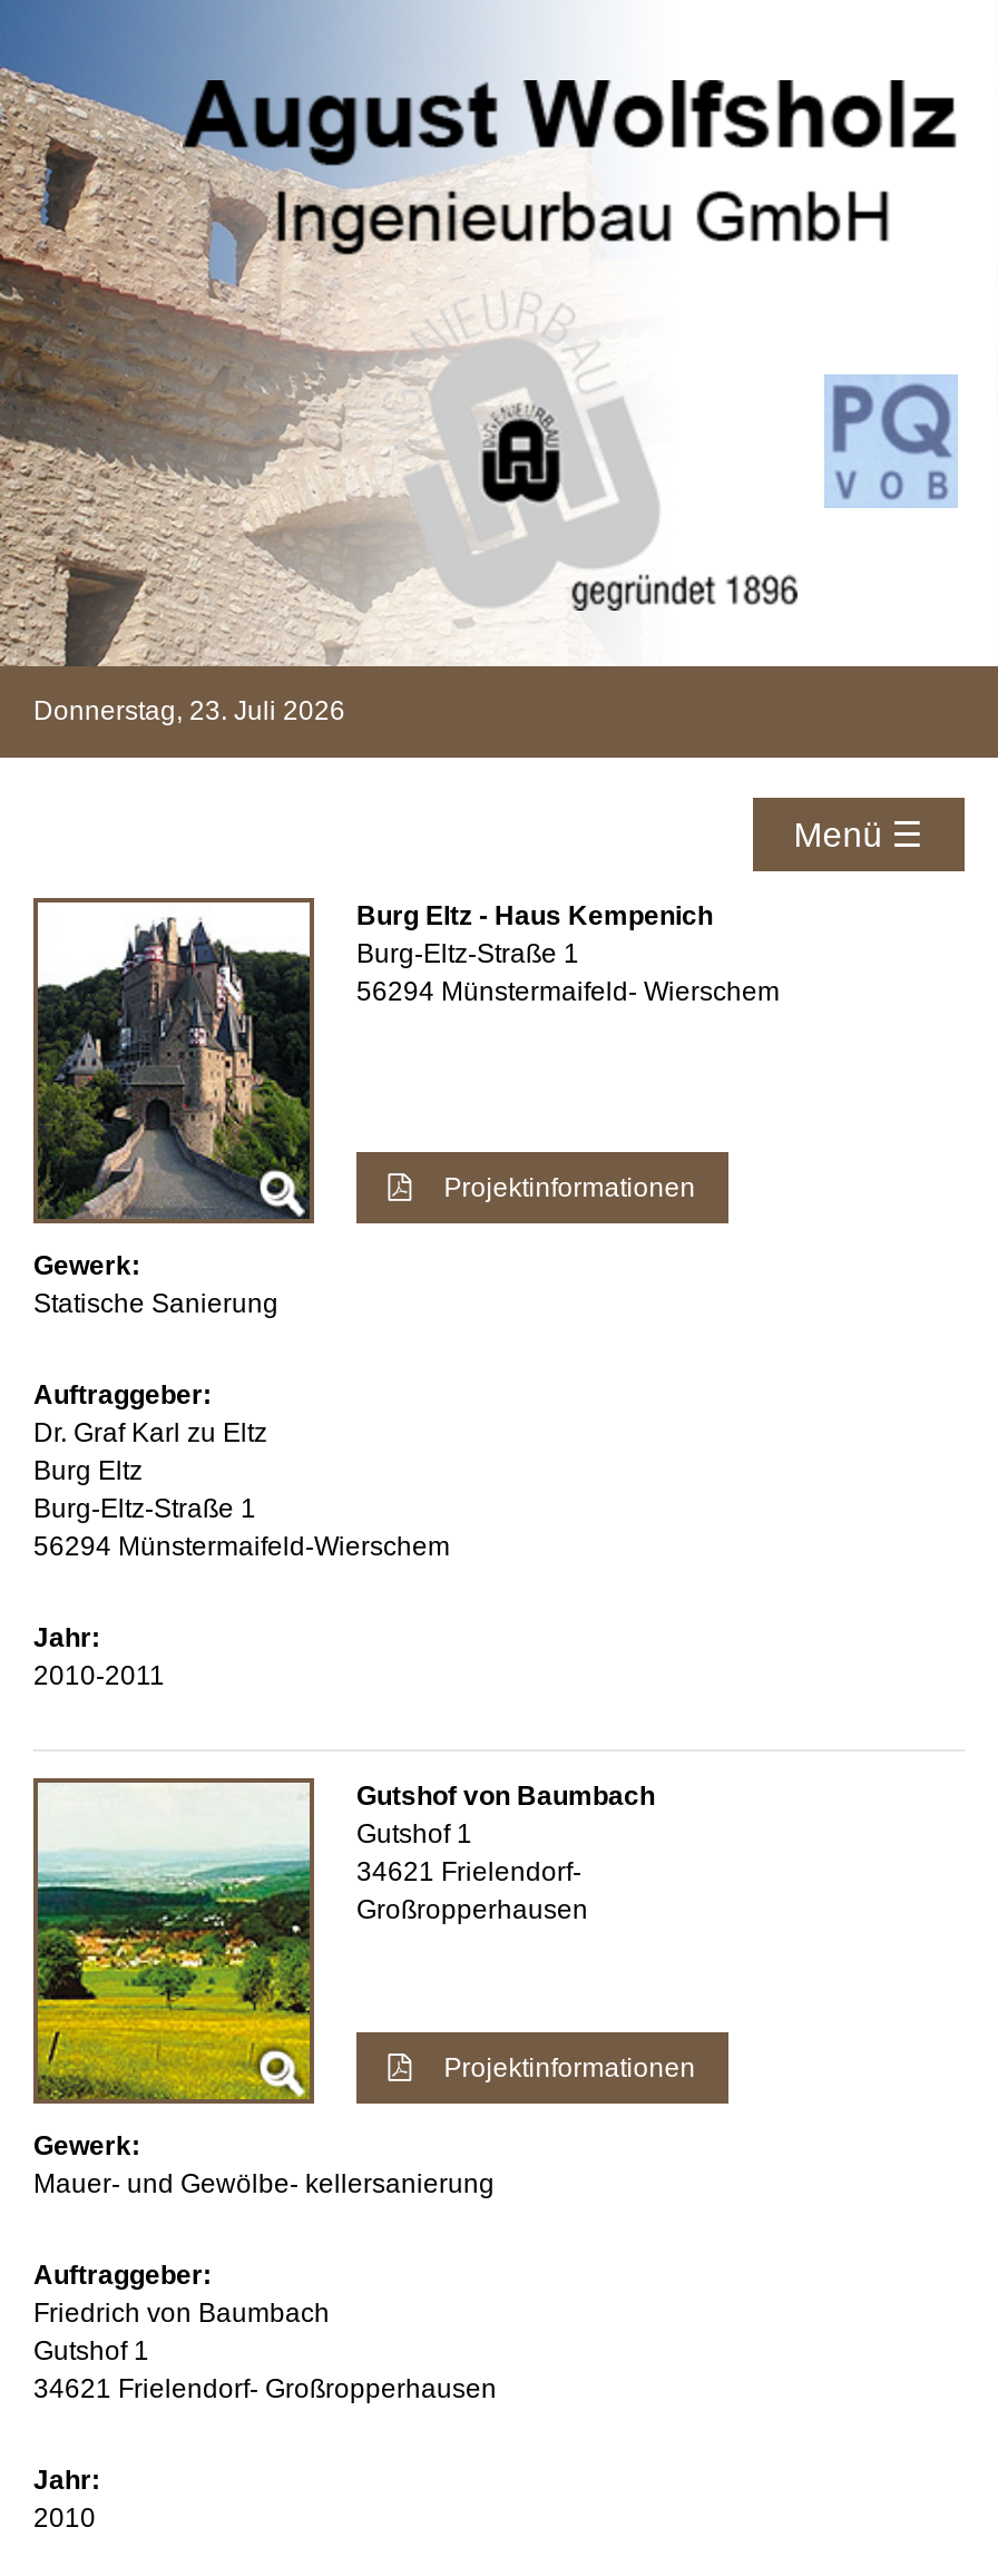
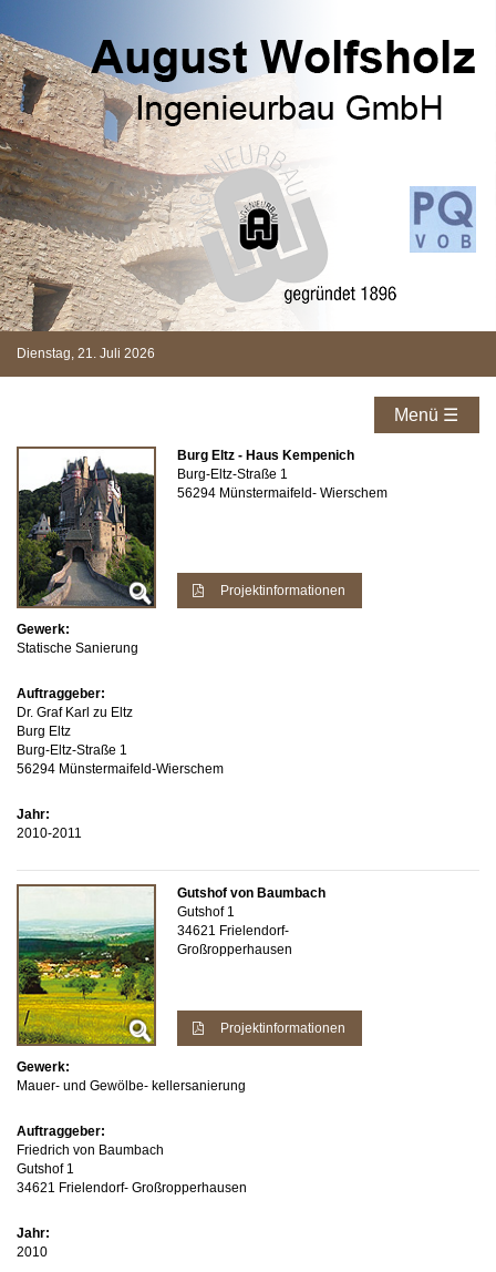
- Donnerstag, 23. Juli 2026
+ Dienstag, 21. Juli 2026
